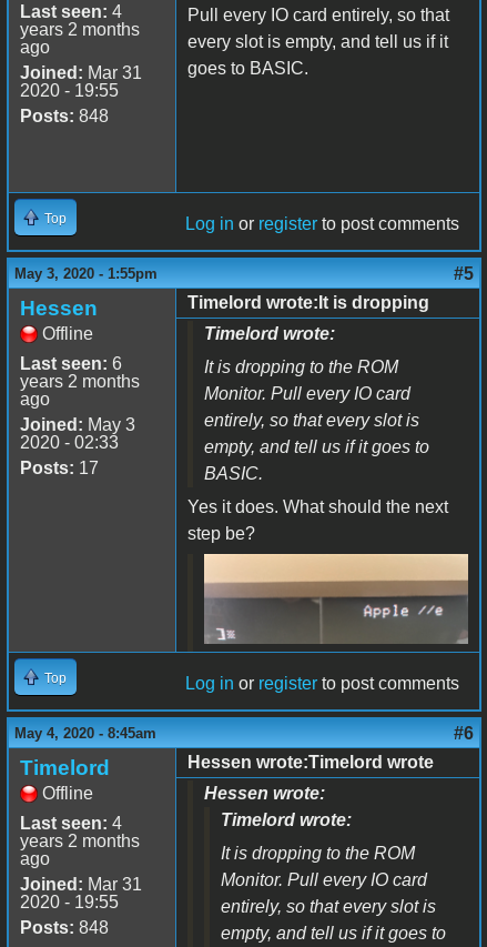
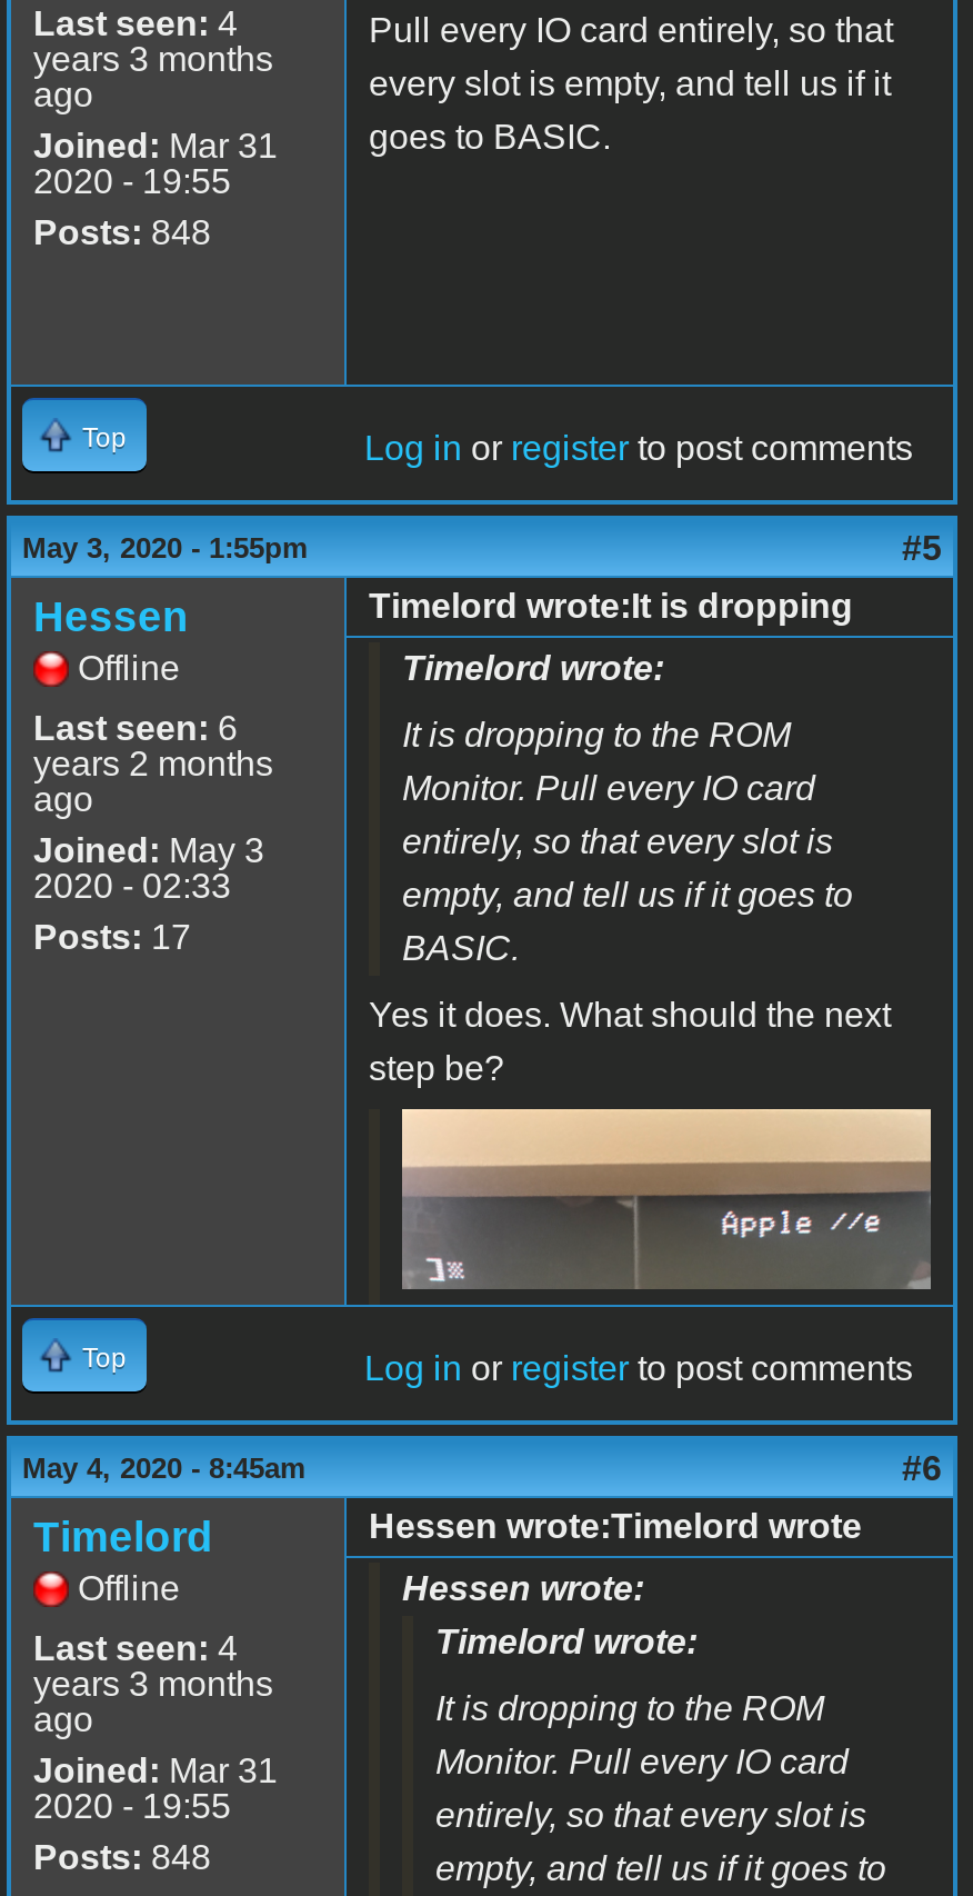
- years 2 months
+ years 3 months

- years 2 months
+ years 3 months
